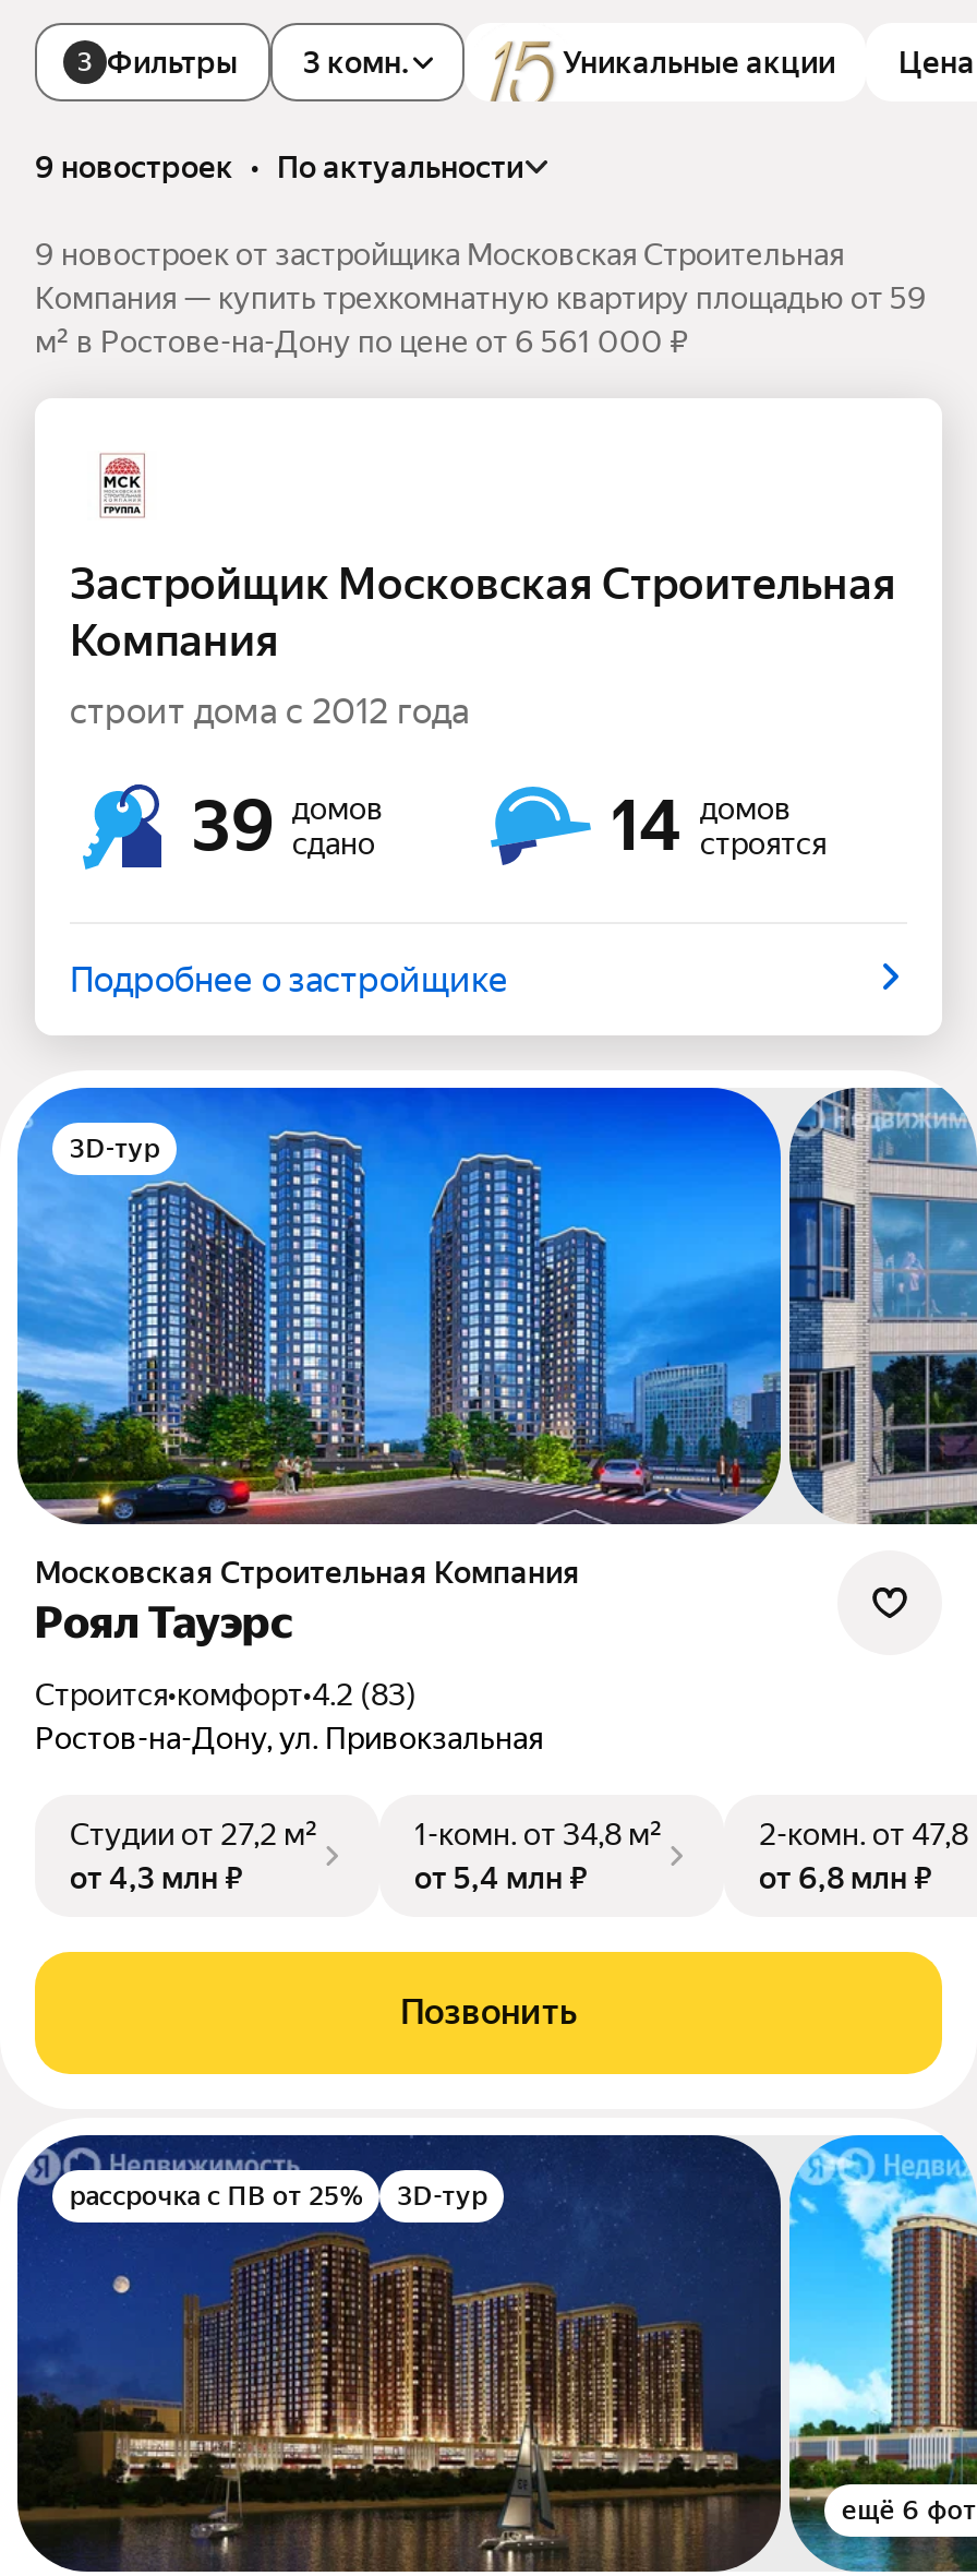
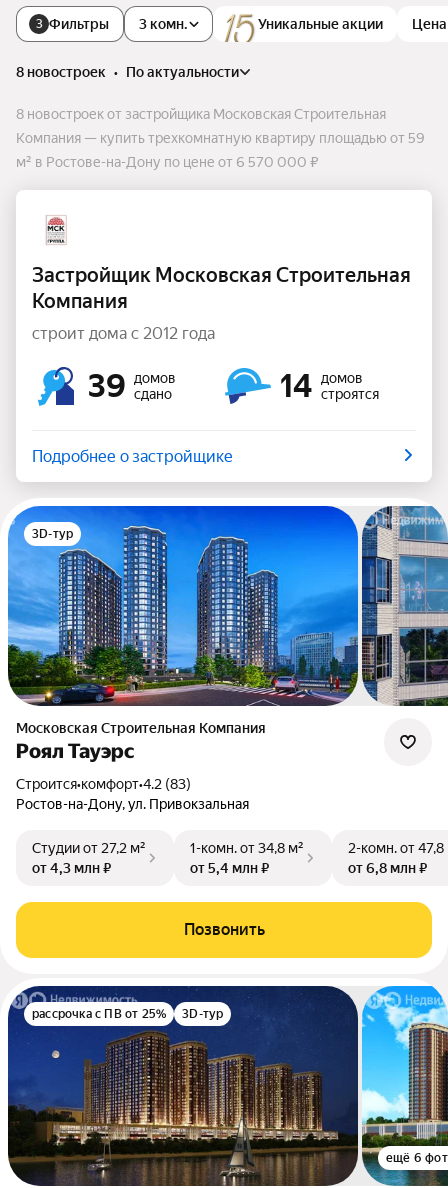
- 9 новостроек • по актуальности
+ 8 новостроек • по актуальности

- 9 новостроек от застройщика Московская Строительная
+ 8 новостроек от застройщика Московская Строительная

- м² в Ростове-на-Дону по цене от 6 561 000 ₽
+ м² в Ростове-на-Дону по цене от 6 570 000 ₽
